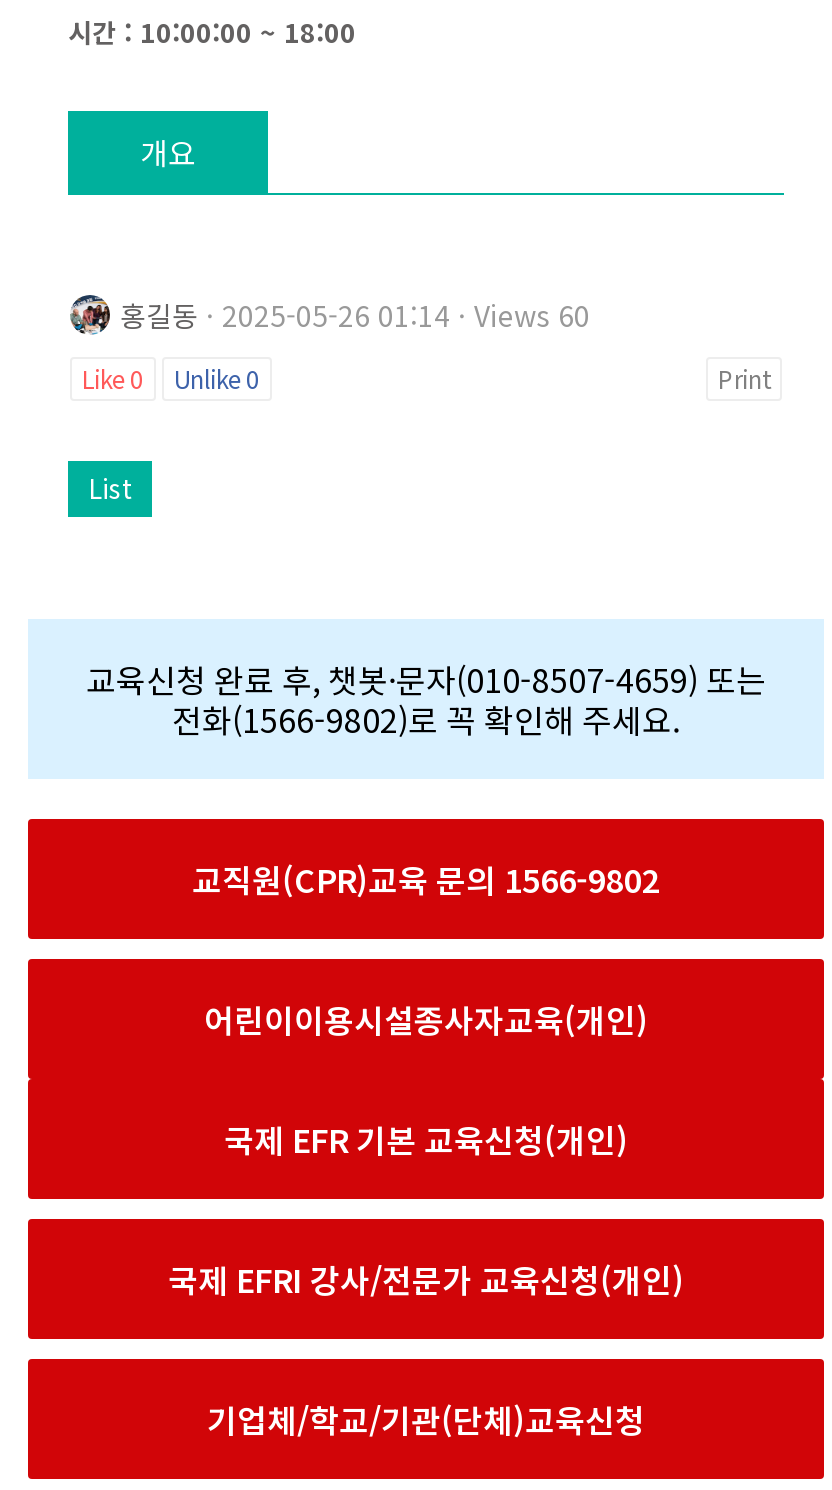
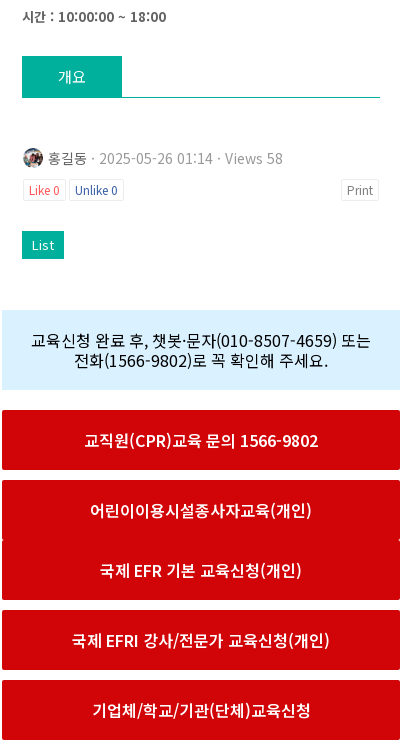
- 홍길동 · 2025-05-26 01:14 · Views 60
+ 홍길동 · 2025-05-26 01:14 · Views 58
